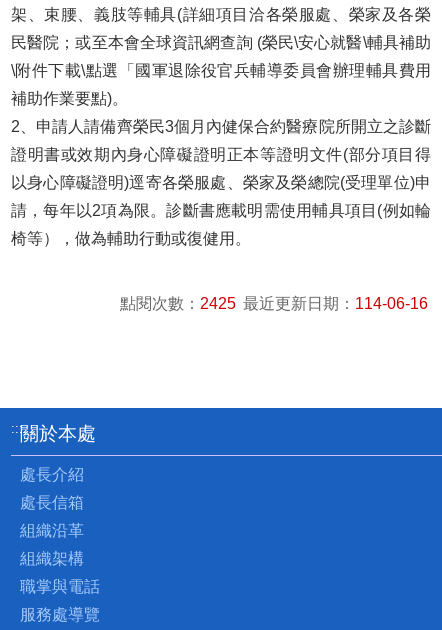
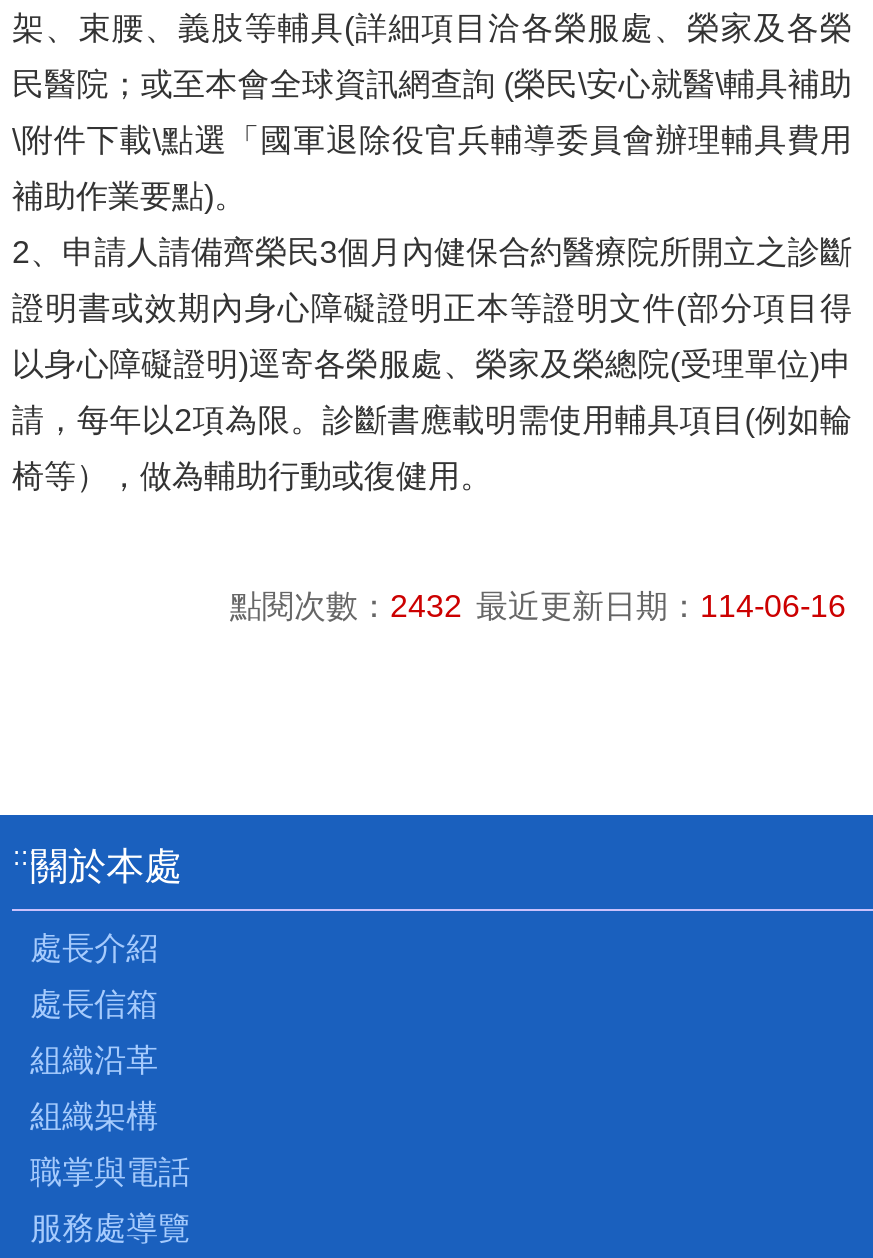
- 點閱次數：2425 最近更新日期：114-06-16
+ 點閱次數：2432 最近更新日期：114-06-16
